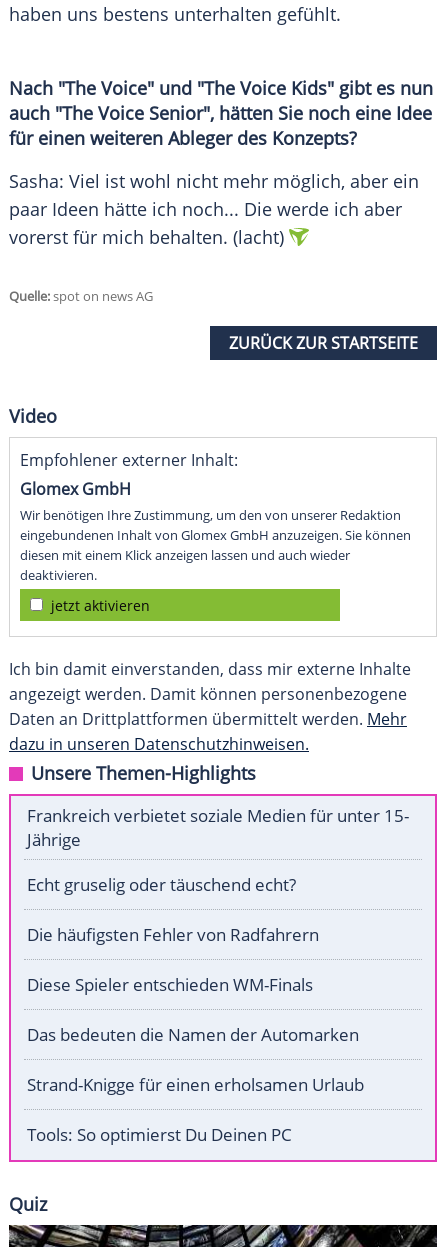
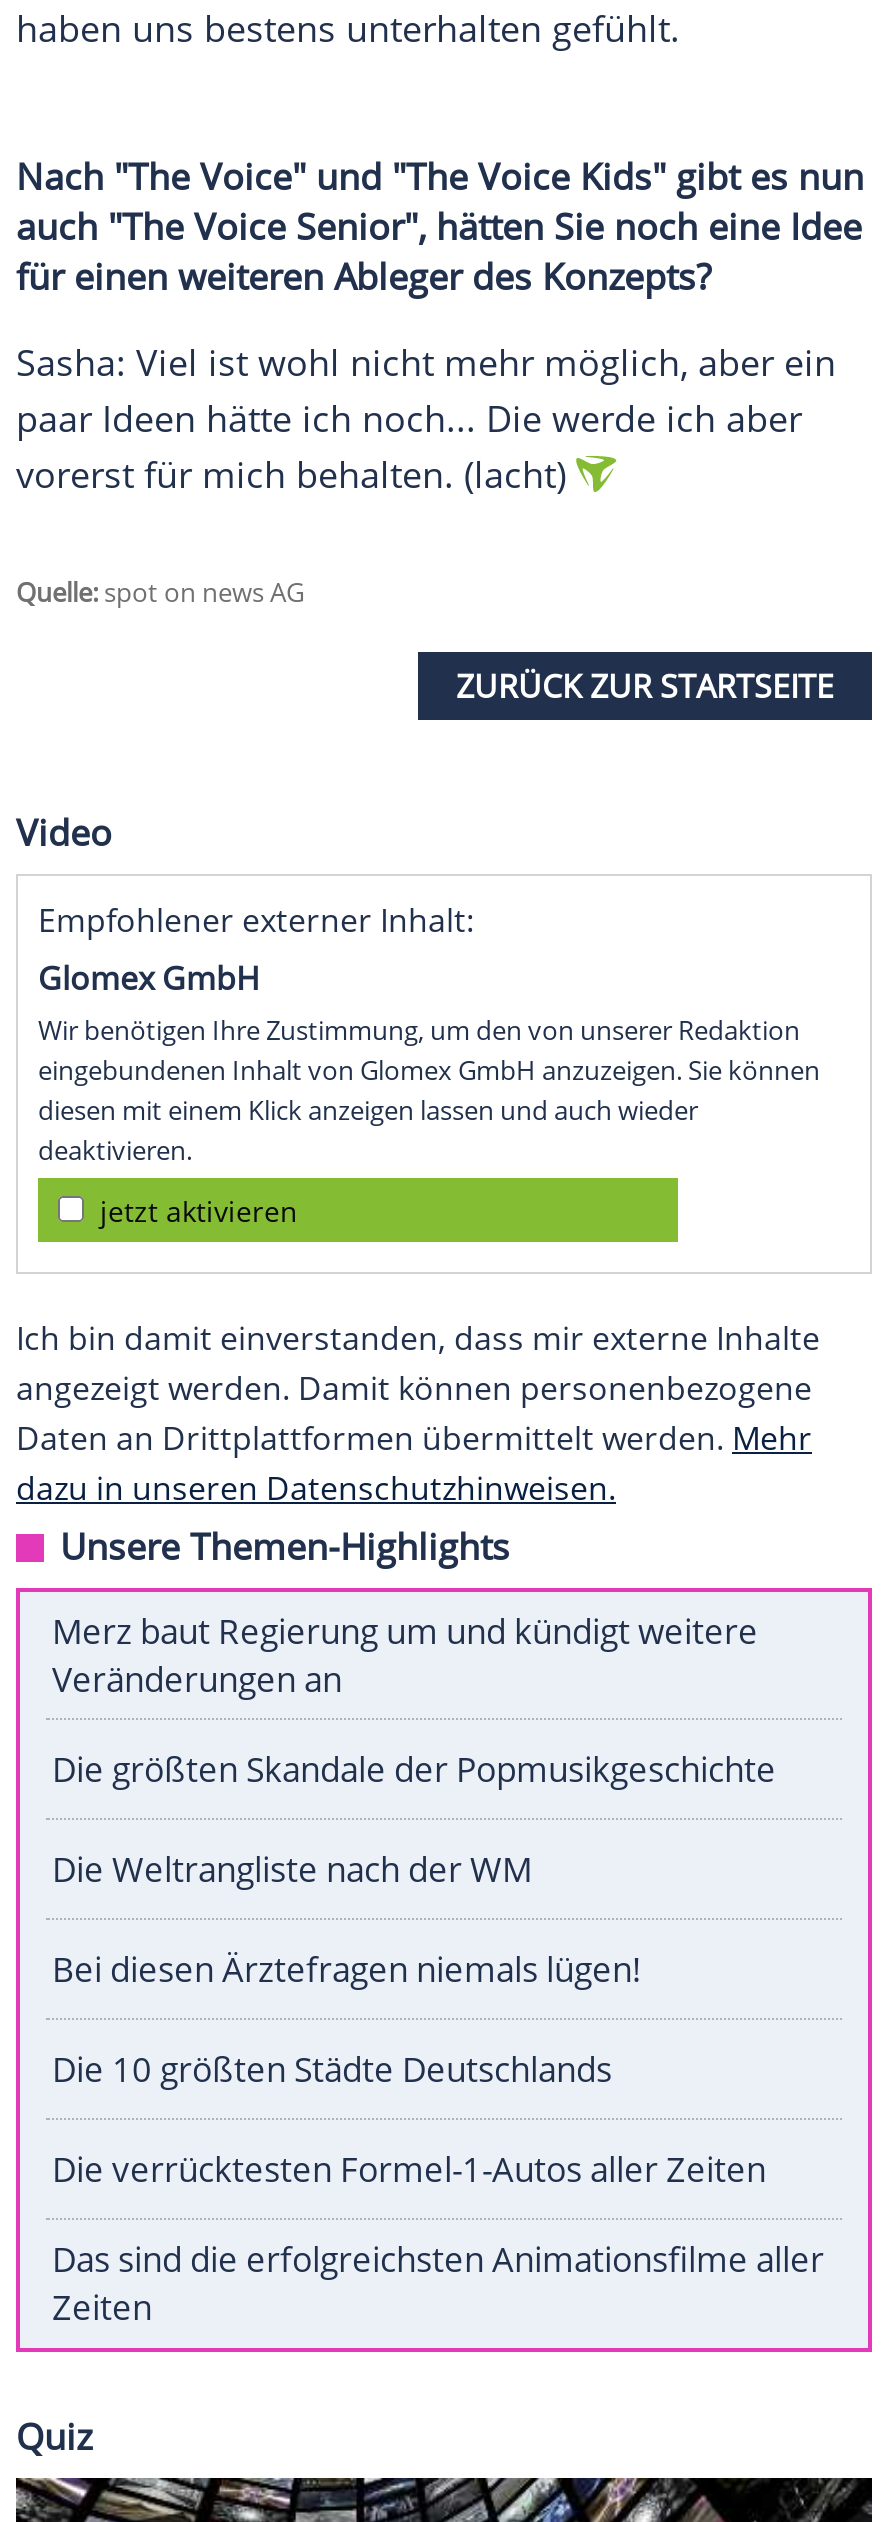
- Frankreich verbietet soziale Medien für unter 15-
- Jährige
+ Merz baut Regierung um und kündigt weitere
+ Veränderungen an

- Echt gruselig oder täuschend echt?
+ Die größten Skandale der Popmusikgeschichte

- Die häufigsten Fehler von Radfahrern
+ Die Weltrangliste nach der WM

- Diese Spieler entschieden WM-Finals
+ Bei diesen Ärztefragen niemals lügen!

- Das bedeuten die Namen der Automarken
+ Die 10 größten Städte Deutschlands

- Strand-Knigge für einen erholsamen Urlaub
+ Die verrücktesten Formel-1-Autos aller Zeiten

- Tools: So optimierst Du Deinen PC
+ Das sind die erfolgreichsten Animationsfilme aller
+ Zeiten
